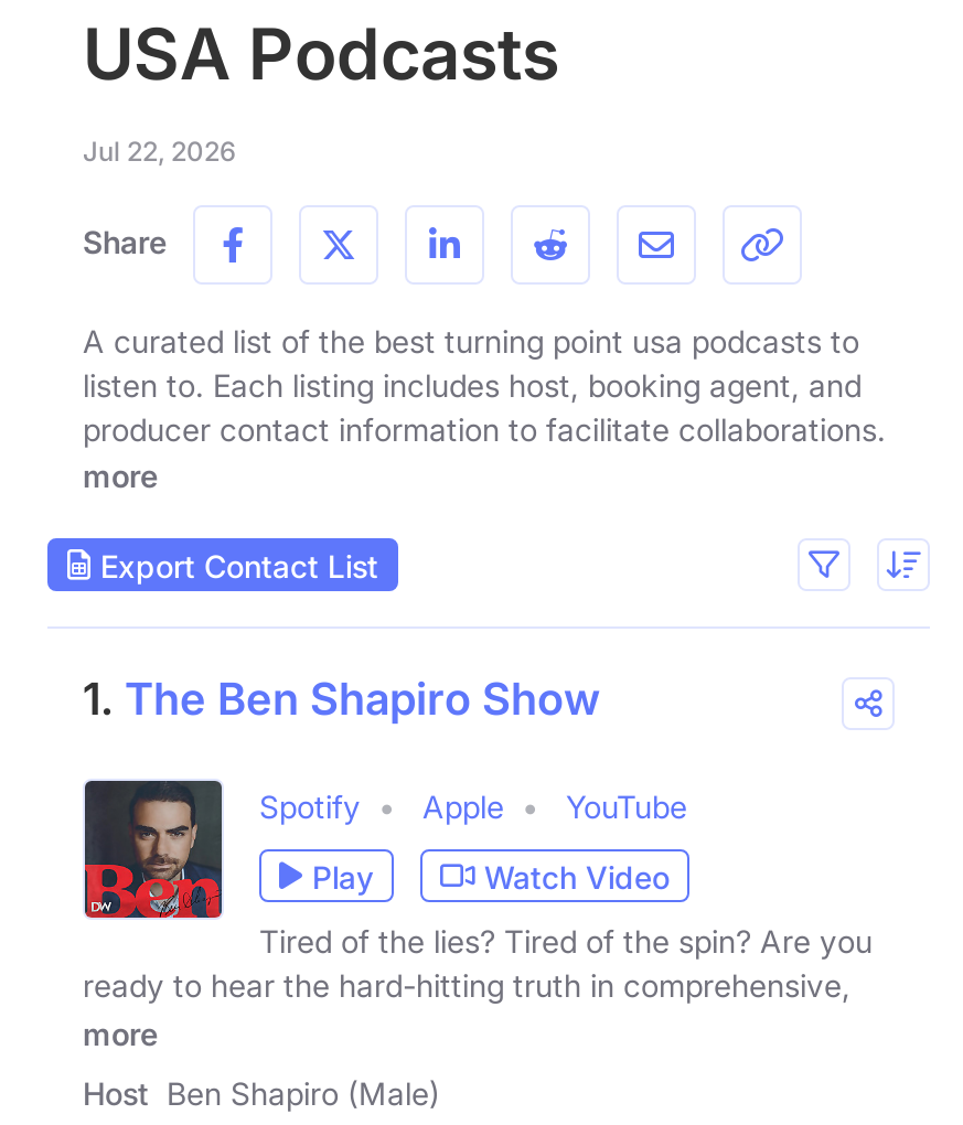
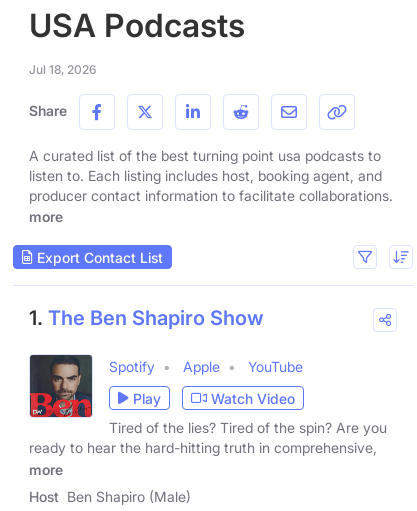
- Jul 22, 2026
+ Jul 18, 2026
